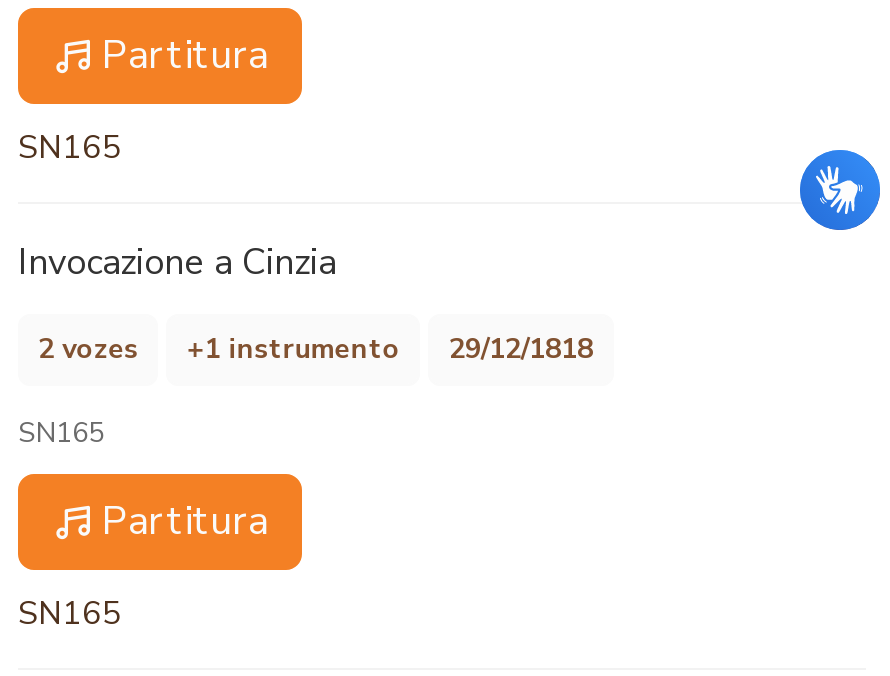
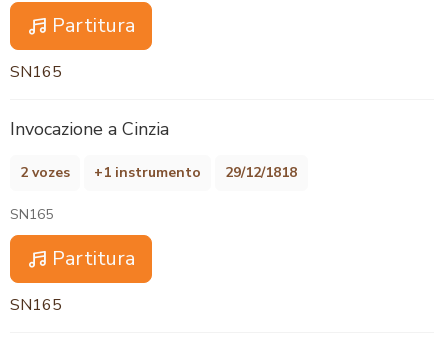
- [image]
